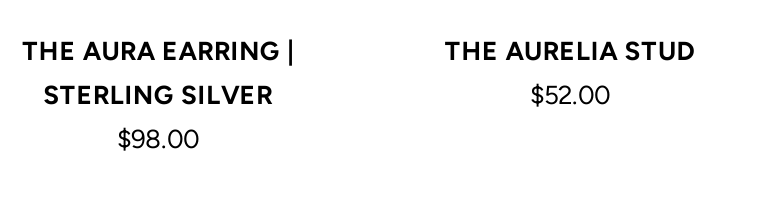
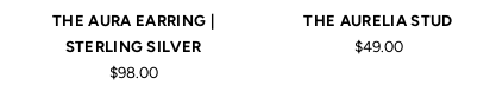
- $52.00
+ $49.00
